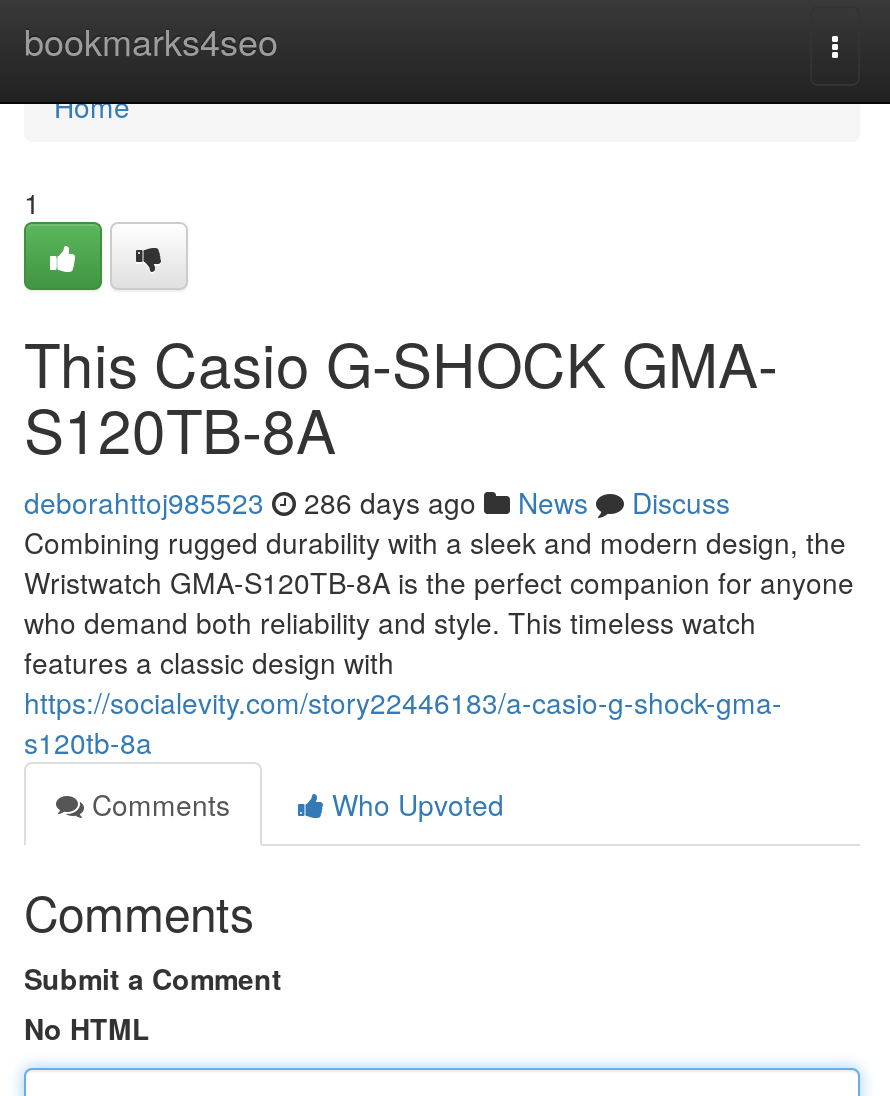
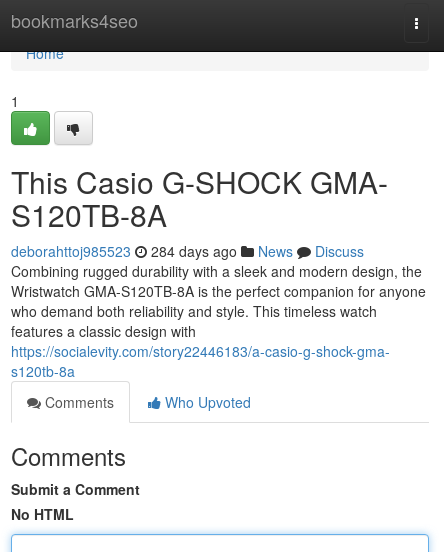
- deborahttoj985523 286 days ago News Discuss
+ deborahttoj985523 284 days ago News Discuss
